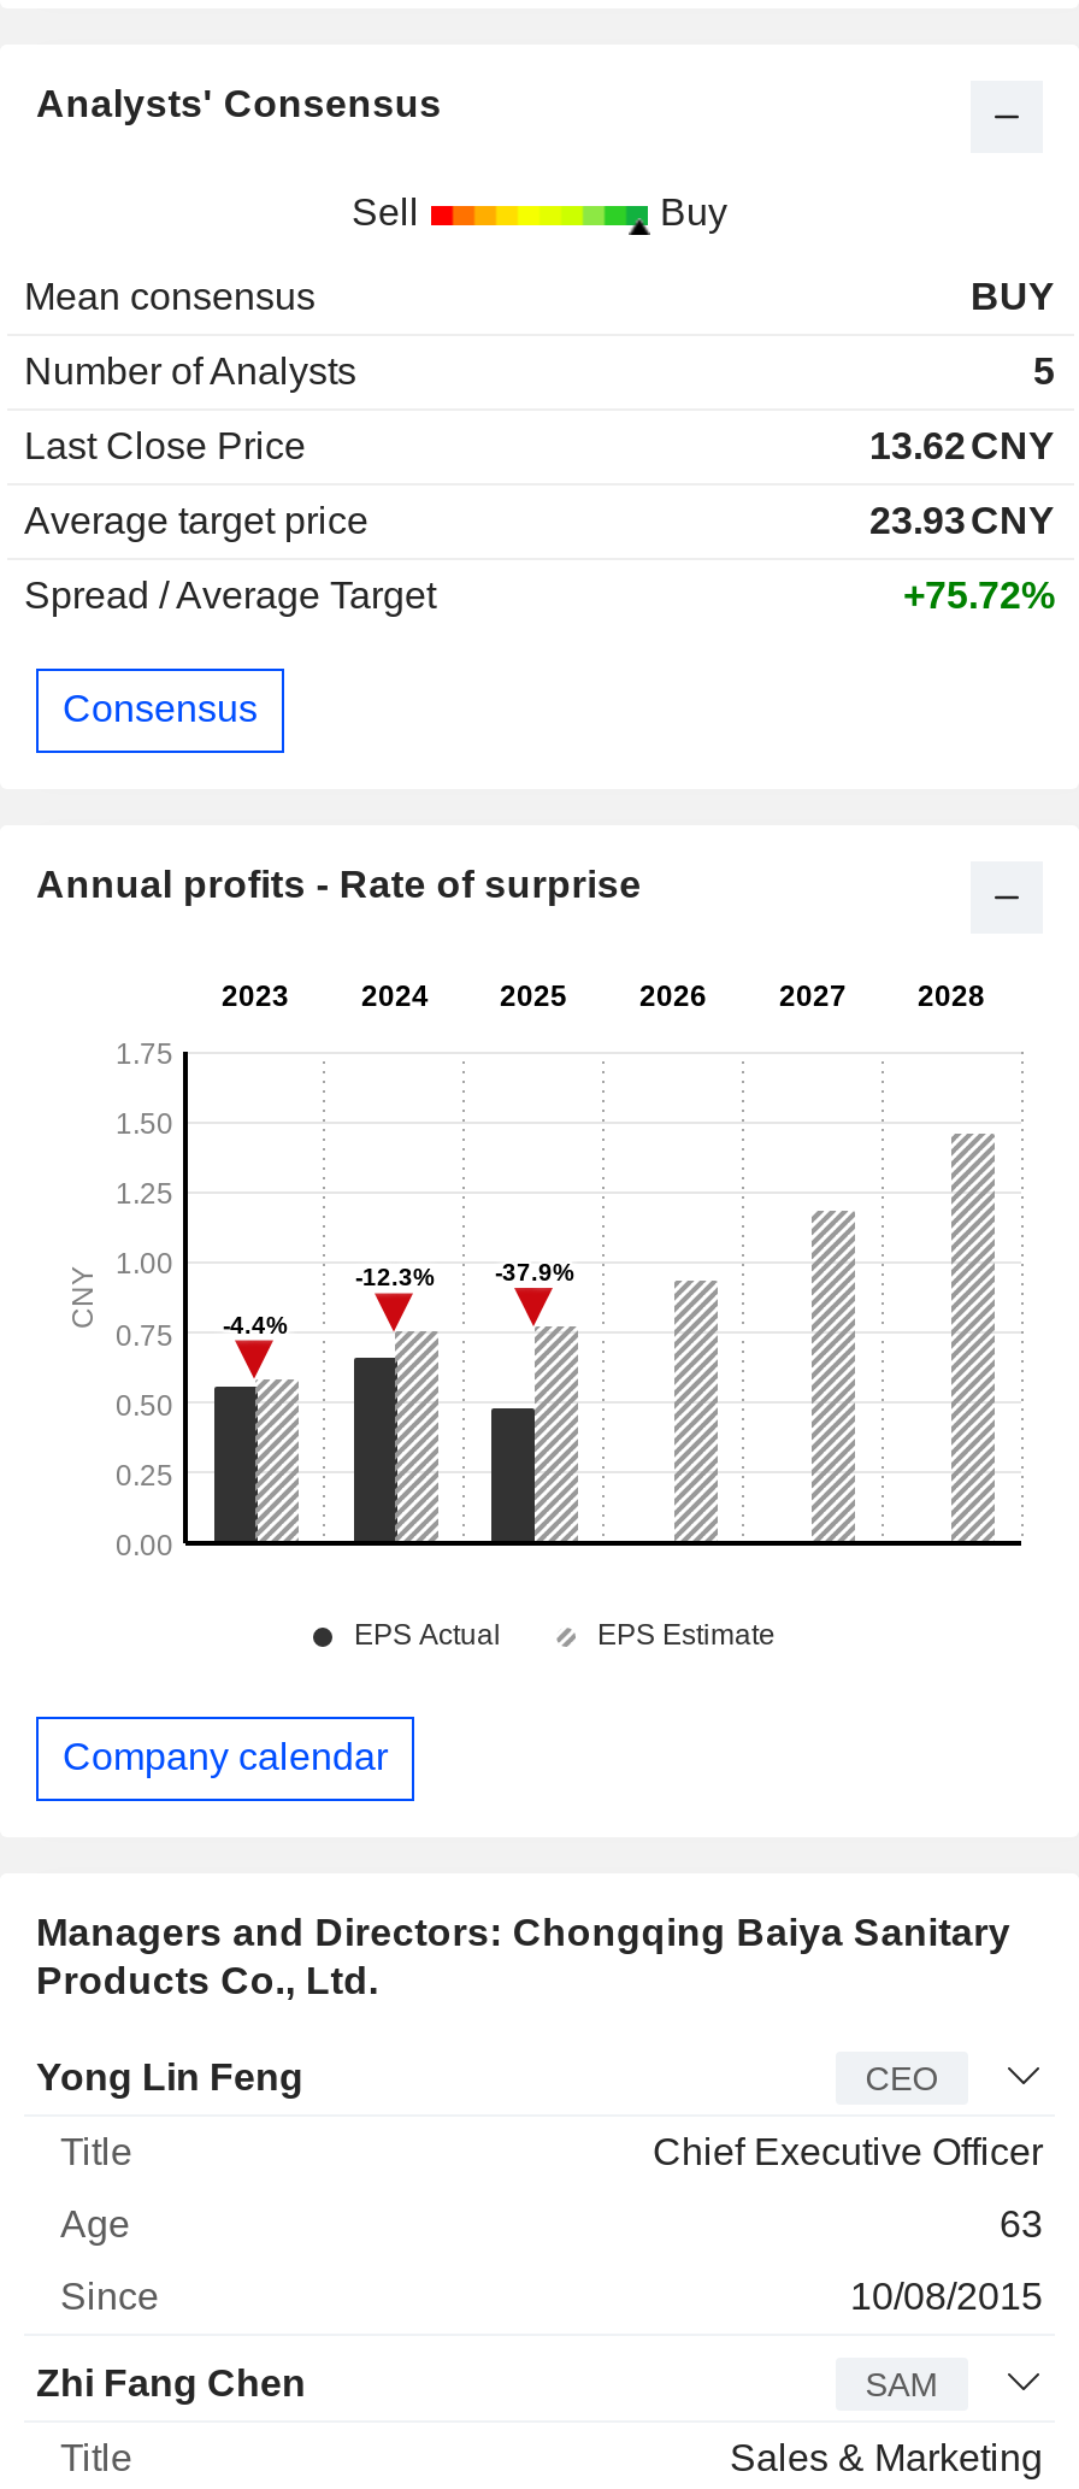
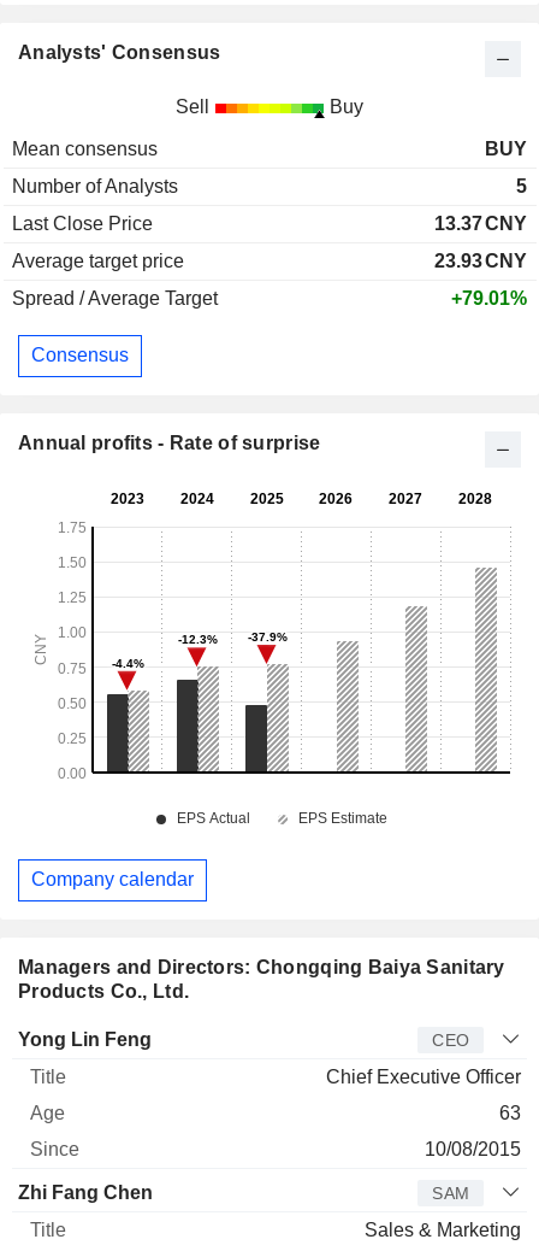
- 13.62 CNY
+ 13.37 CNY

- +75.72%
+ +79.01%
